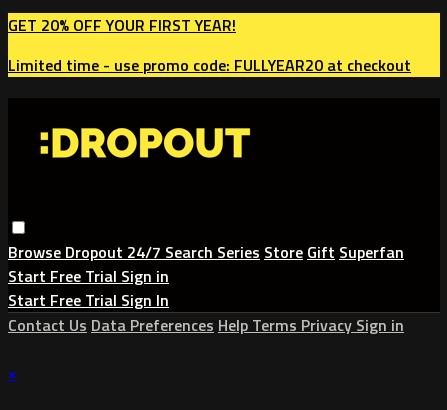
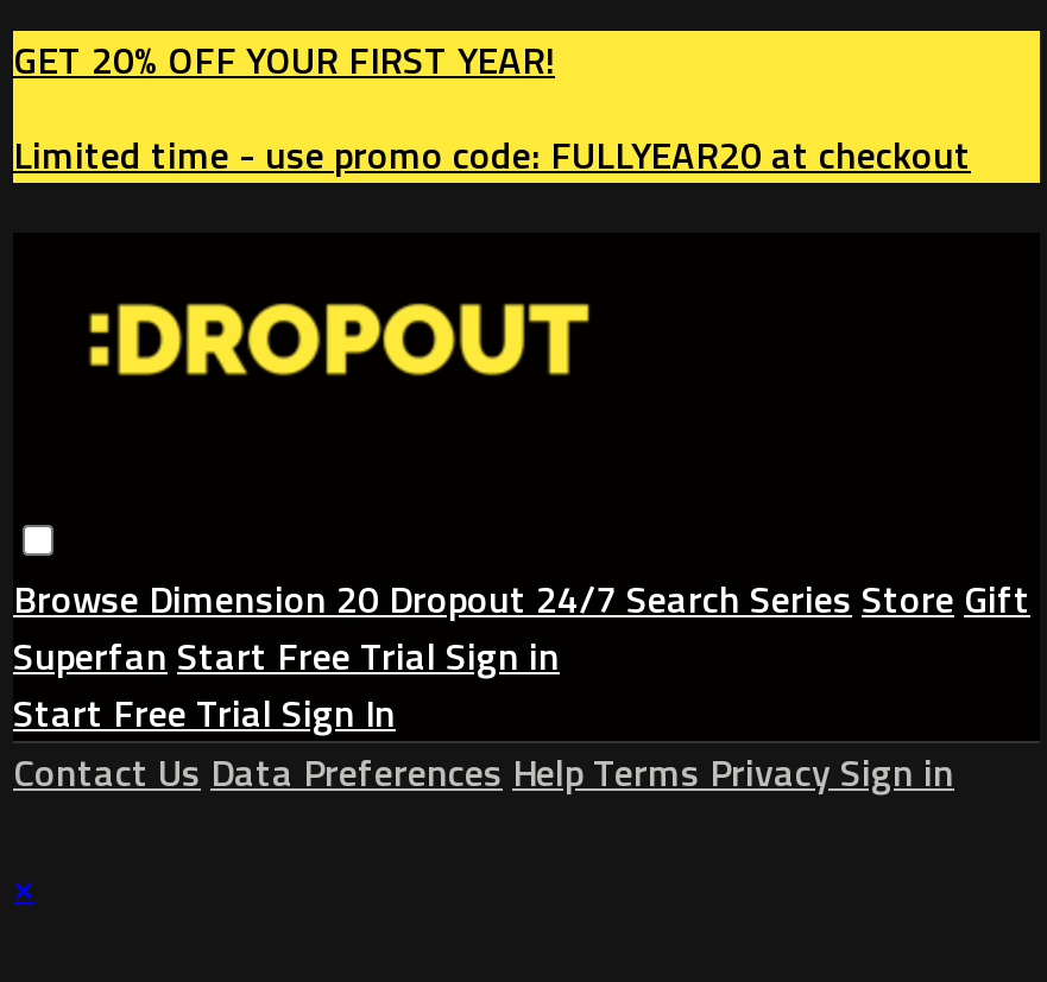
- Browse Dropout 24/7 Search Series Store Gift Superfan
- Start Free Trial Sign in
+ Browse Dimension 20 Dropout 24/7 Search Series Store Gift
+ Superfan Start Free Trial Sign in
